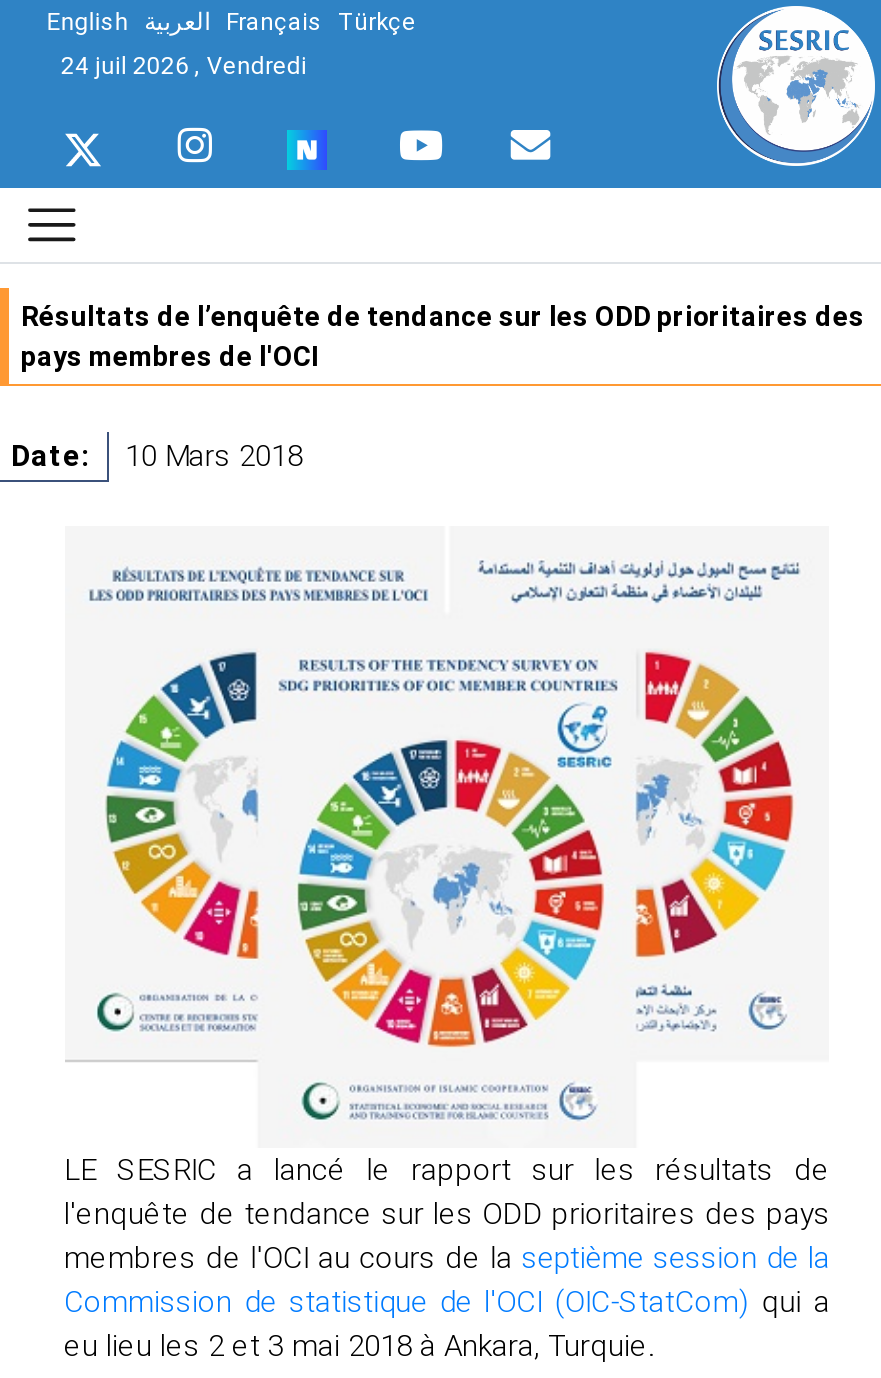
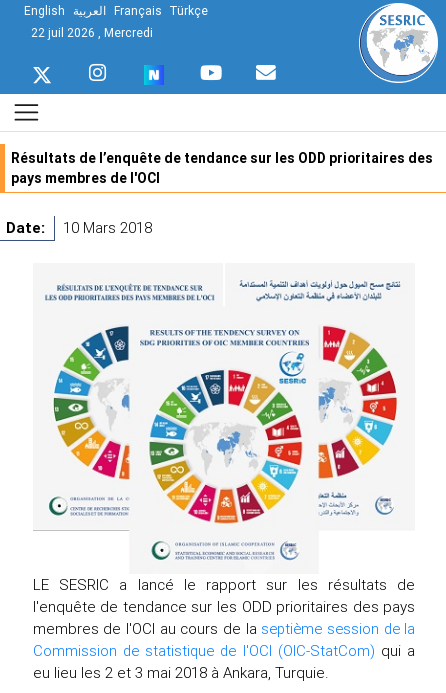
- 24 juil 2026 , Vendredi
+ 22 juil 2026 , Mercredi
